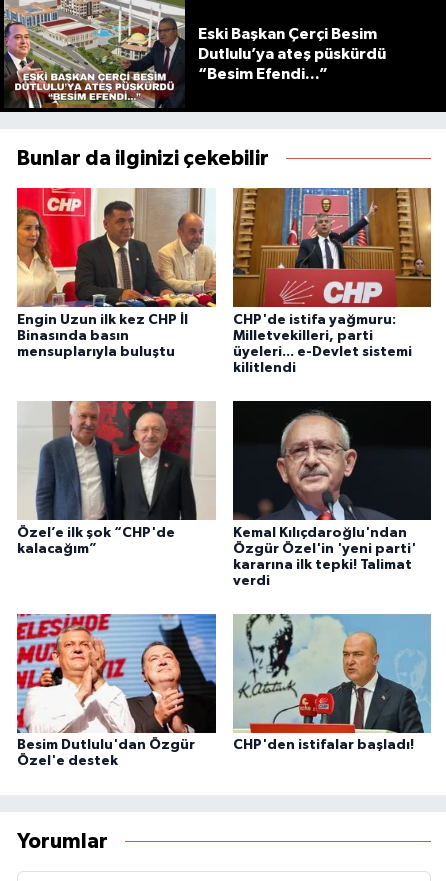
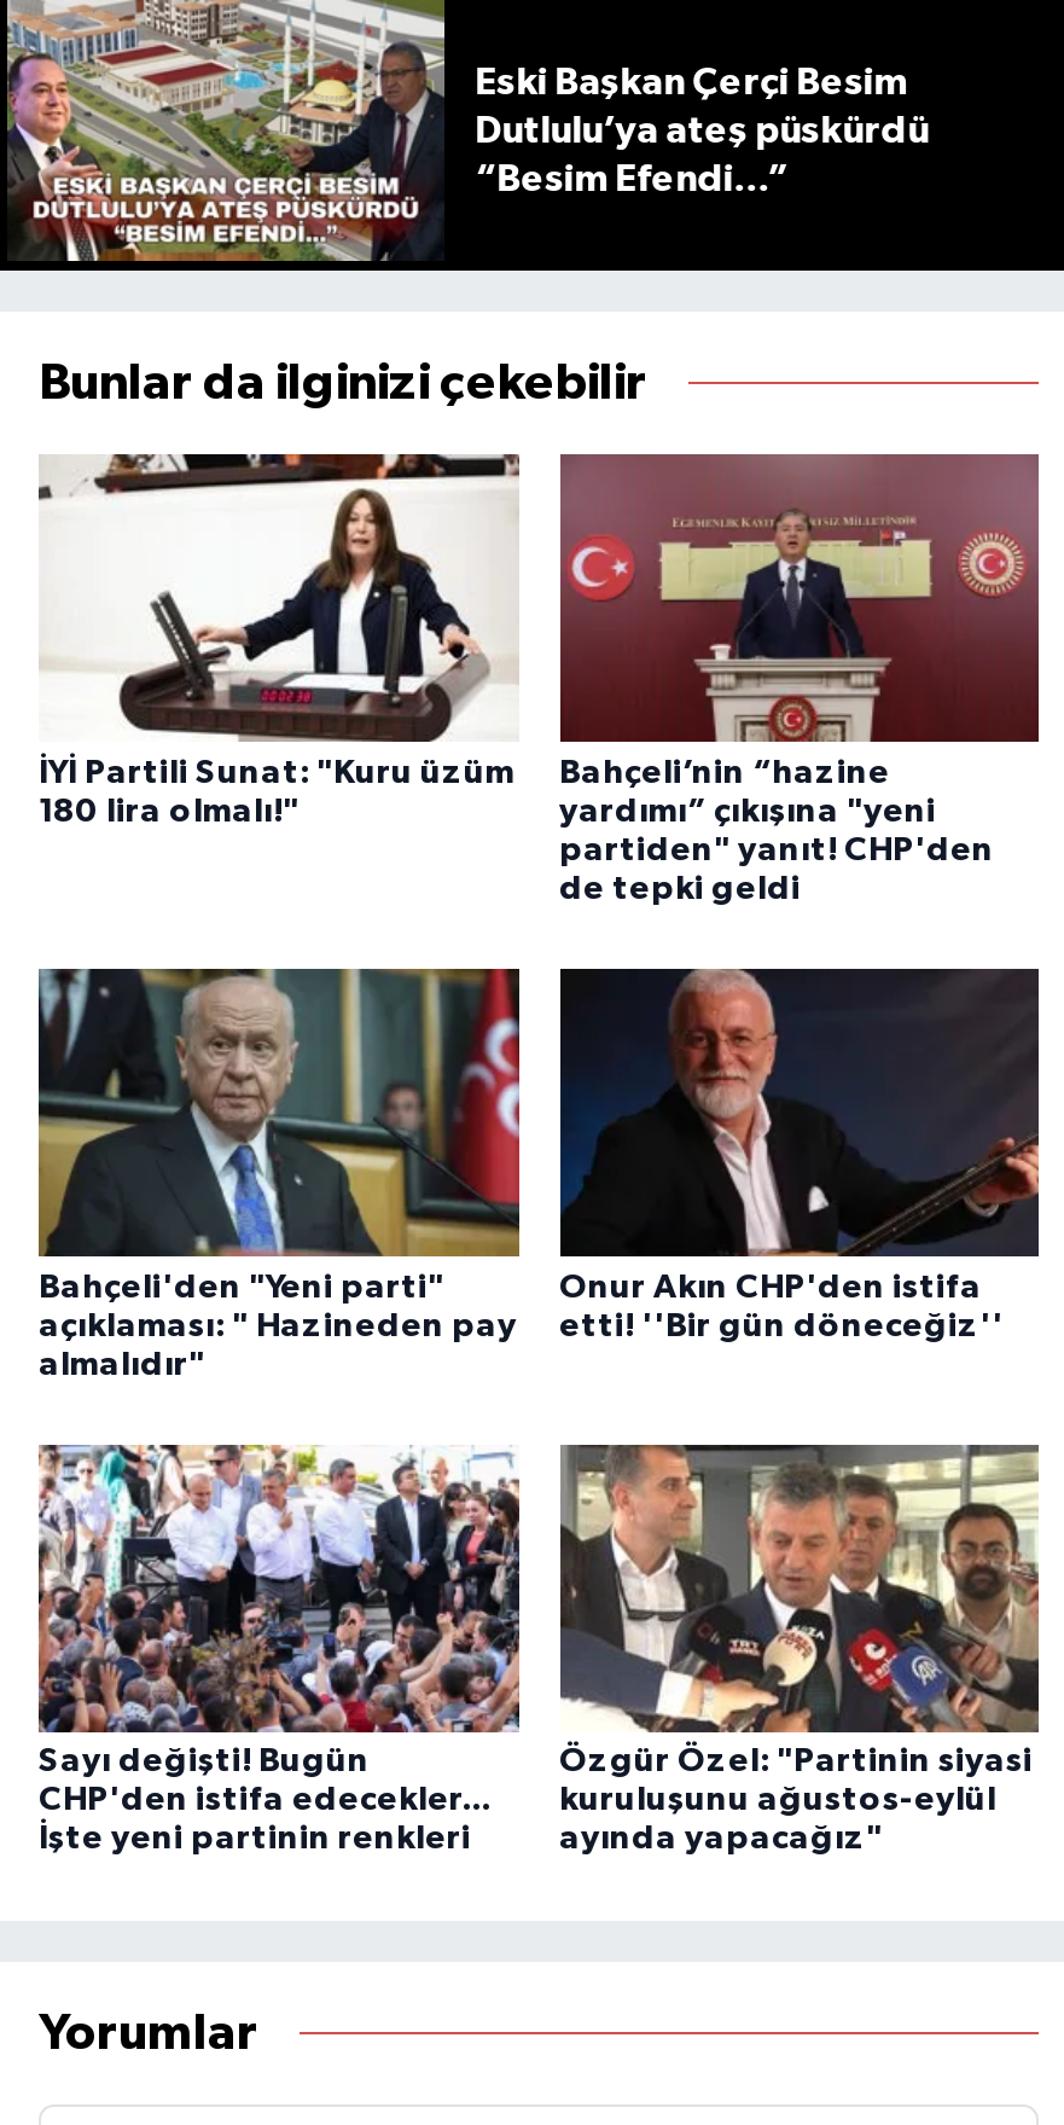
- [image]
- Engin Uzun ilk kez CHP İl
- Binasında basın
- mensuplarıyla buluştu
+ [image]
+ İYİ Partili Sunat: "Kuru üzüm
+ 180 lira olmalı!"

- [image]
- CHP'de istifa yağmuru:
- Milletvekilleri, parti
- üyeleri... e-Devlet sistemi
- kilitlendi
+ [image]
+ Bahçeli’nin “hazine
+ yardımı” çıkışına "yeni
+ partiden" yanıt! CHP'den
+ de tepki geldi

- [image]
- Özel’e ilk şok “CHP'de
- kalacağım”
+ [image]
+ Bahçeli'den "Yeni parti"
+ açıklaması: " Hazineden pay
+ almalıdır"

- [image]
- Kemal Kılıçdaroğlu'ndan
- Özgür Özel'in 'yeni parti'
- kararına ilk tepki! Talimat
- verdi
+ [image]
+ Onur Akın CHP'den istifa
+ etti! ''Bir gün döneceğiz''

- [image]
- Besim Dutlulu'dan Özgür
- Özel'e destek
+ [image]
+ Sayı değişti! Bugün
+ CHP'den istifa edecekler...
+ İşte yeni partinin renkleri

- [image]
- CHP'den istifalar başladı!
+ [image]
+ Özgür Özel: "Partinin siyasi
+ kuruluşunu ağustos-eylül
+ ayında yapacağız"
